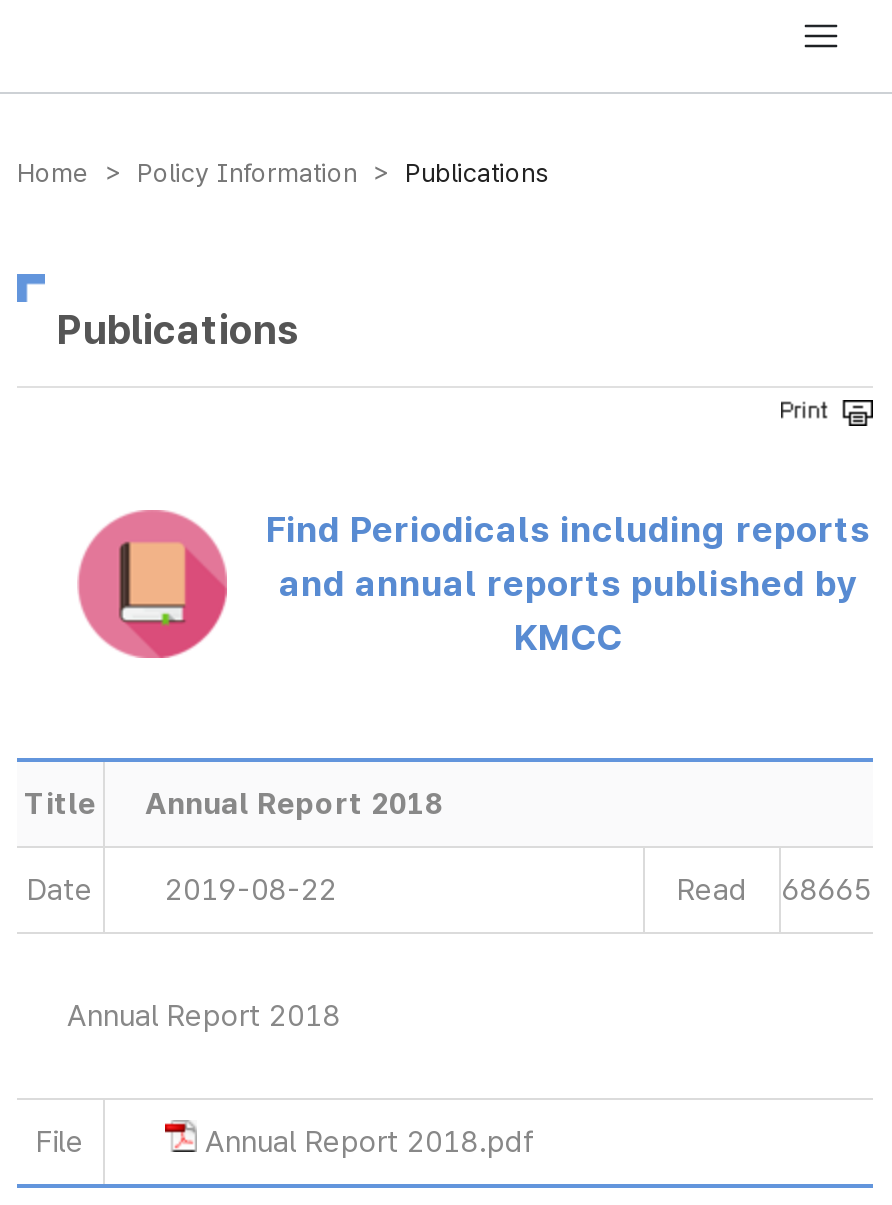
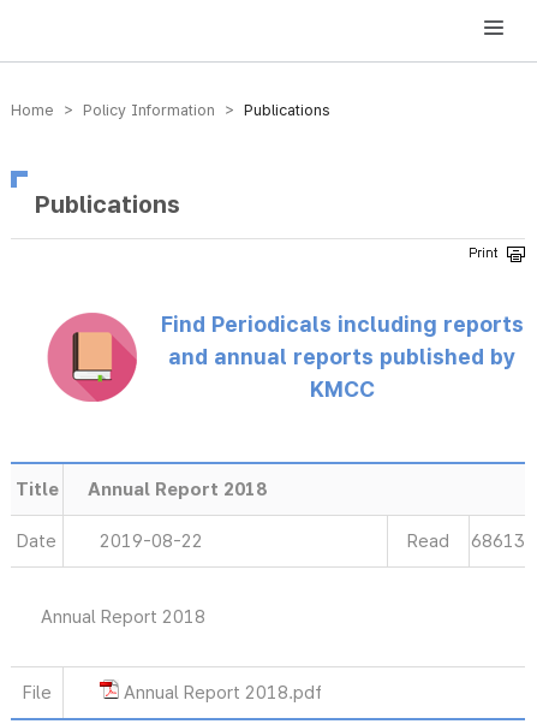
- Read 68665
+ Read 68613
